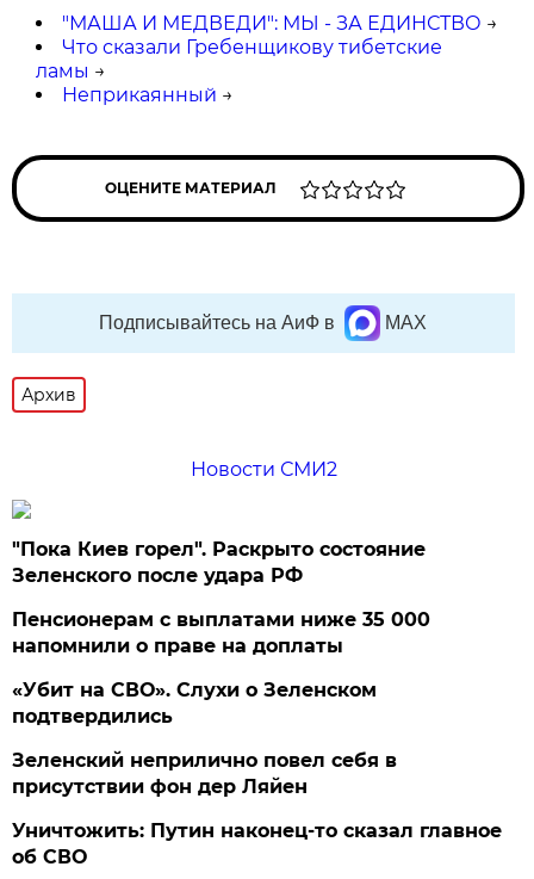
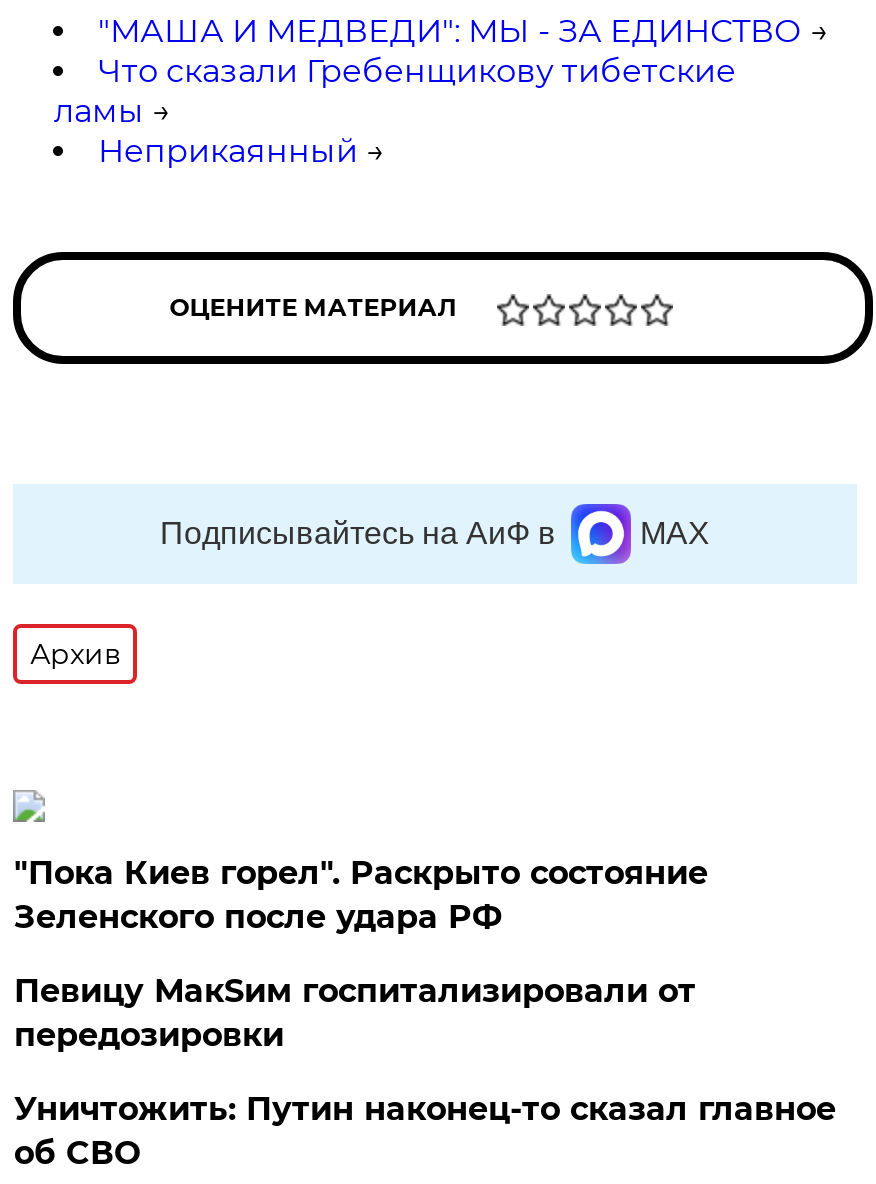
- Новости СМИ2

- Пенсионерам с выплатами ниже 35 000
- напомнили о праве на доплаты
- «Убит на СВО». Слухи о Зеленском
- подтвердились
- Зеленский неприлично повел cебя в
- присутствии фон дер Ляйен
+ Певицу МакSим госпитализировали от
+ передозировки
